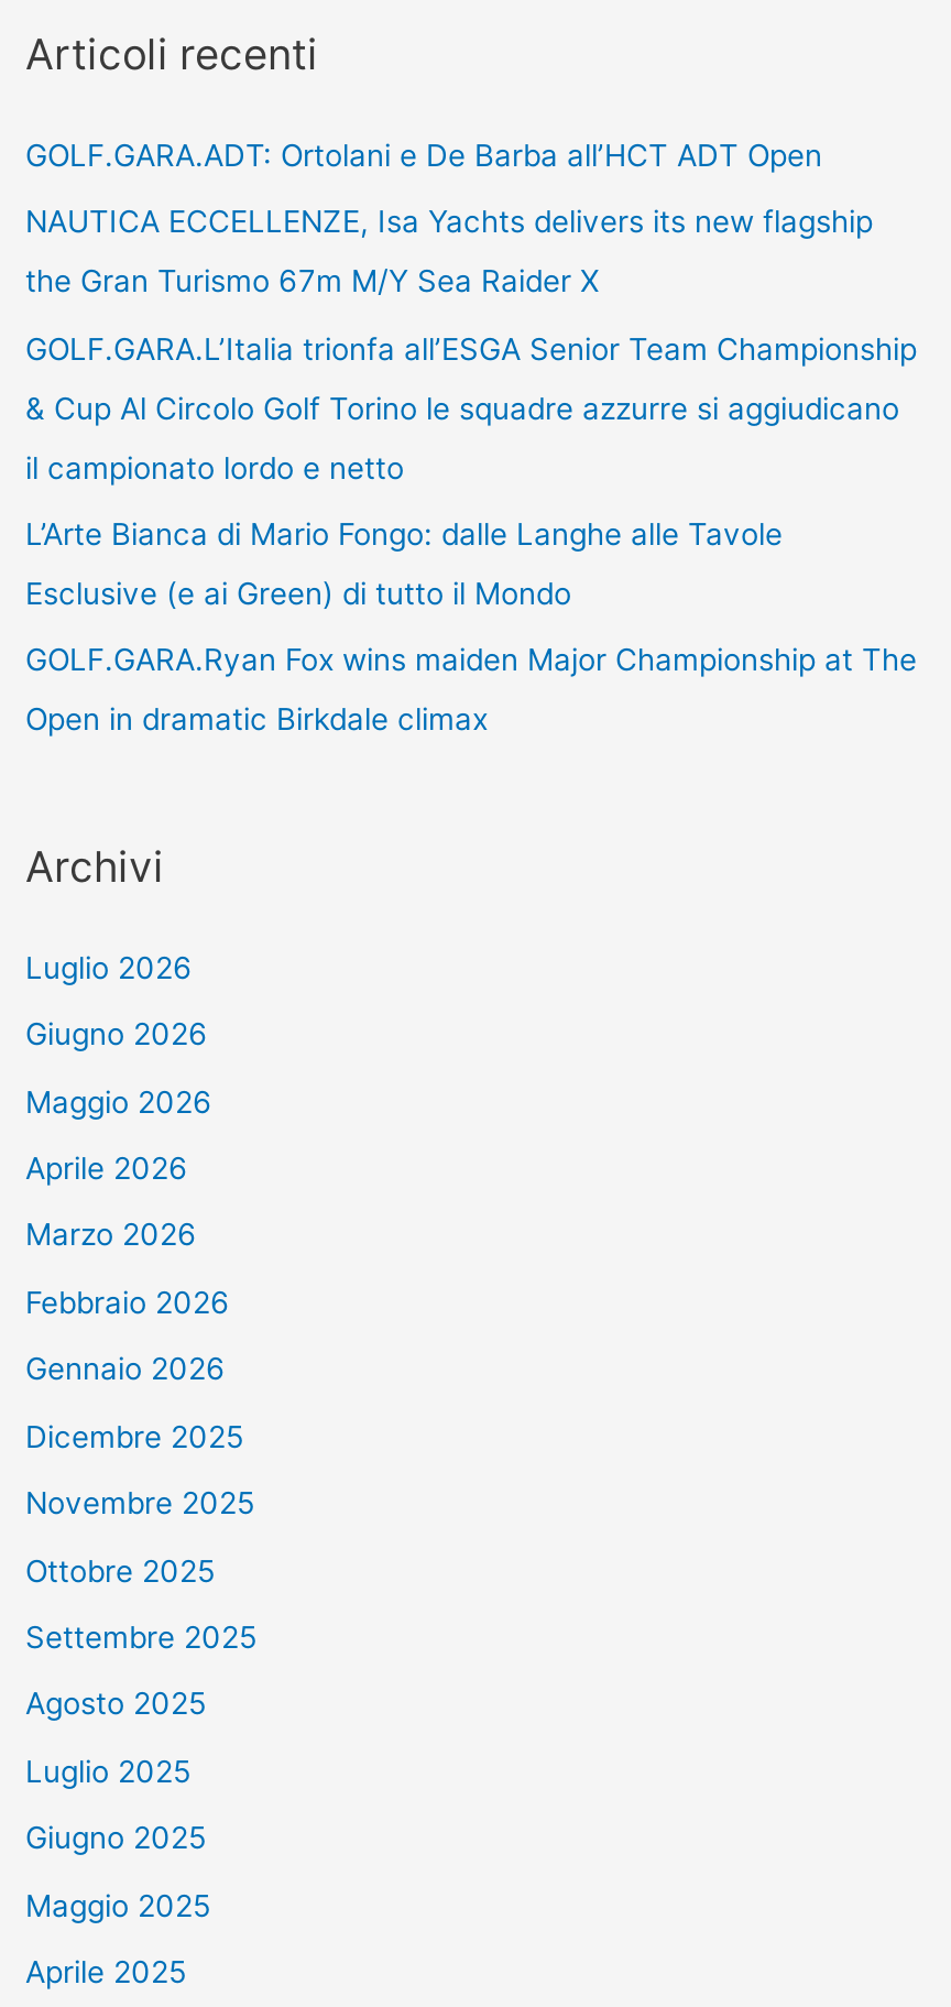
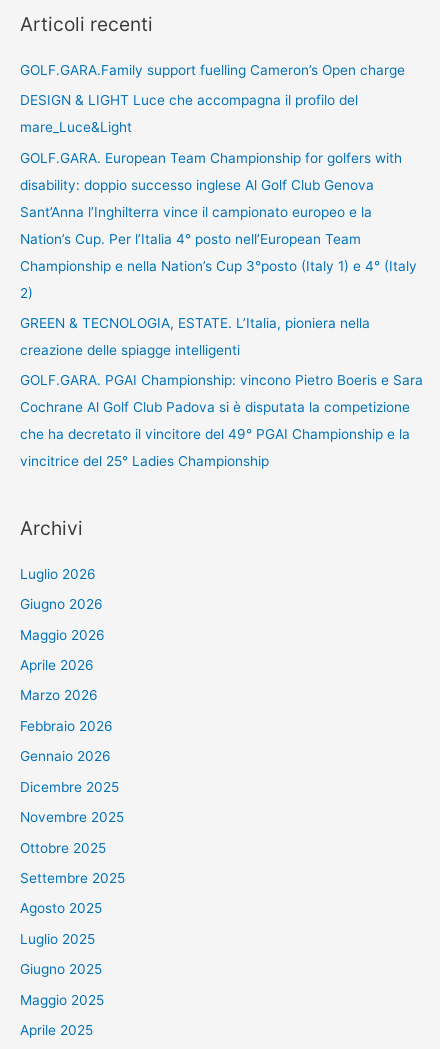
- GOLF.GARA.ADT: Ortolani e De Barba all’HCT ADT Open
- NAUTICA ECCELLENZE, Isa Yachts delivers its new flagship
- the Gran Turismo 67m M/Y Sea Raider X
- GOLF.GARA.L’Italia trionfa all’ESGA Senior Team Championship
- & Cup Al Circolo Golf Torino le squadre azzurre si aggiudicano
- il campionato lordo e netto
- L’Arte Bianca di Mario Fongo: dalle Langhe alle Tavole
- Esclusive (e ai Green) di tutto il Mondo
- GOLF.GARA.Ryan Fox wins maiden Major Championship at The
- Open in dramatic Birkdale climax
+ GOLF.GARA.Family support fuelling Cameron’s Open charge
+ DESIGN & LIGHT Luce che accompagna il profilo del
+ mare_Luce&Light
+ GOLF.GARA. European Team Championship for golfers with
+ disability: doppio successo inglese Al Golf Club Genova
+ Sant’Anna l’Inghilterra vince il campionato europeo e la
+ Nation’s Cup. Per l’Italia 4° posto nell’European Team
+ Championship e nella Nation’s Cup 3°posto (Italy 1) e 4° (Italy
+ 2)
+ GREEN & TECNOLOGIA, ESTATE. L’Italia, pioniera nella
+ creazione delle spiagge intelligenti
+ GOLF.GARA. PGAI Championship: vincono Pietro Boeris e Sara
+ Cochrane Al Golf Club Padova si è disputata la competizione
+ che ha decretato il vincitore del 49° PGAI Championship e la
+ vincitrice del 25° Ladies Championship
